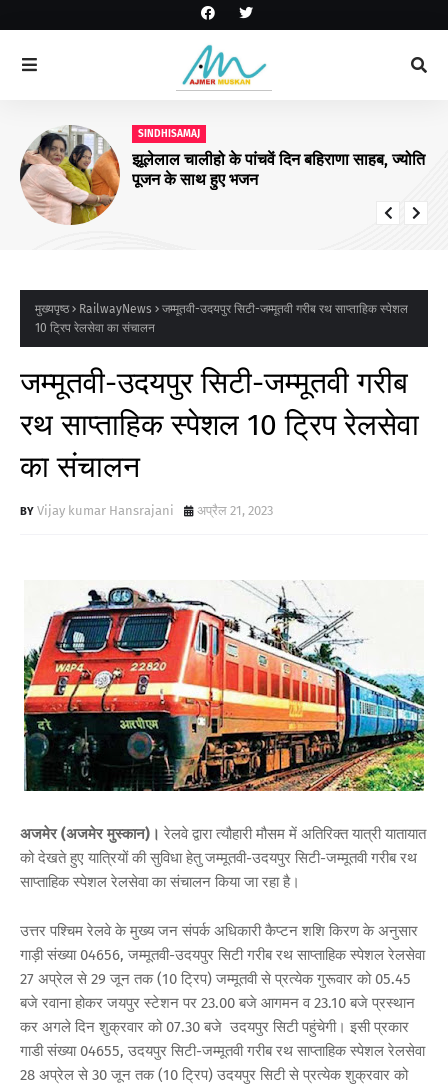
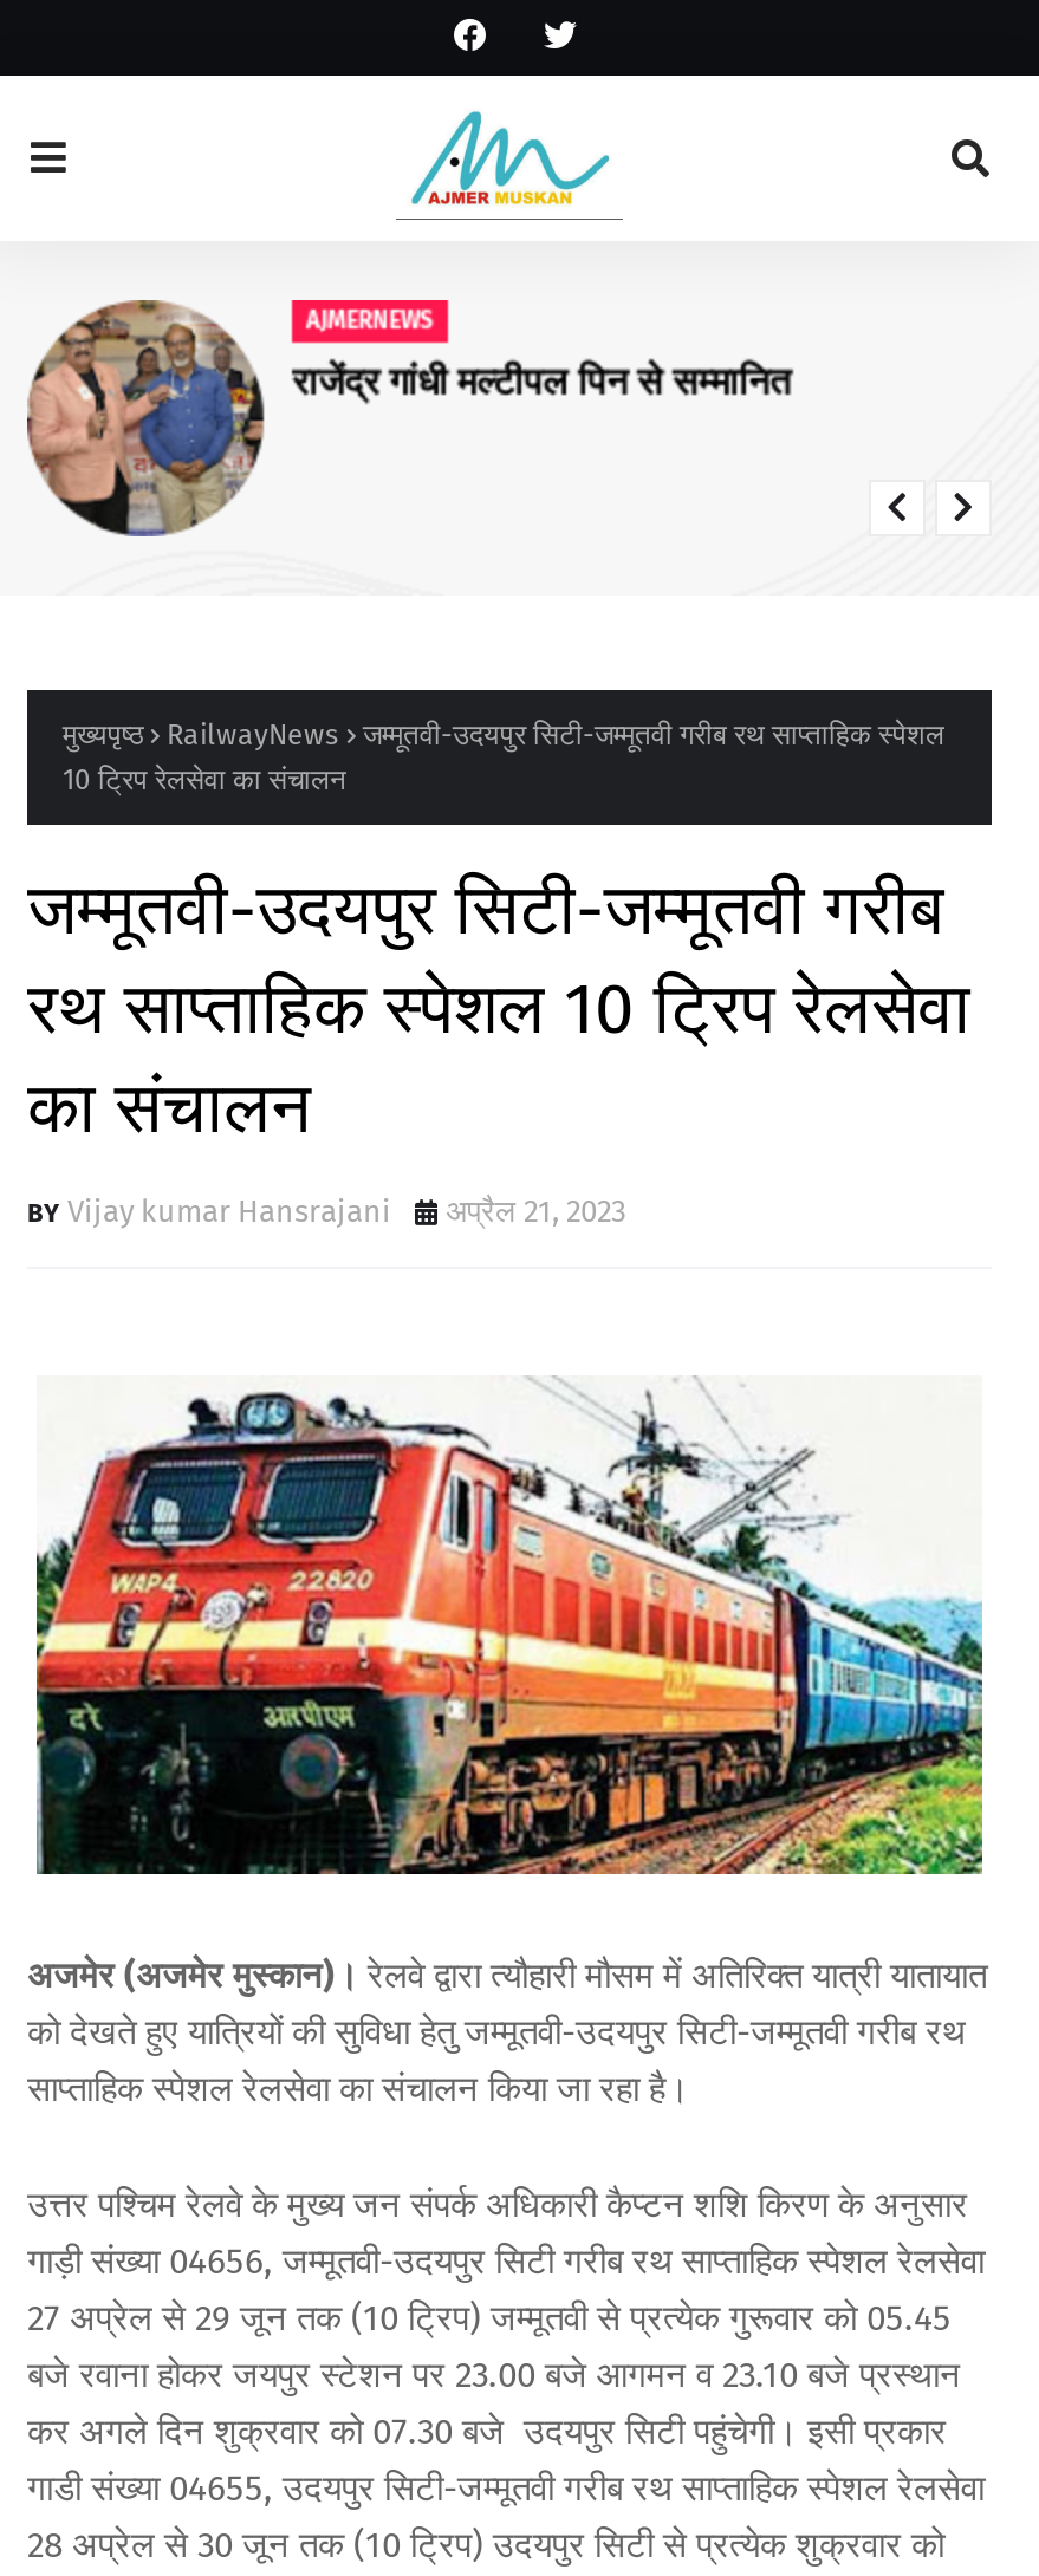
- [image]
- झूलेलाल चालीहो के पांचवें दिन बहिराणा साहब, ज्योति
- पूजन के साथ हुए भजन
+ [image]
+ राजेंद्र गांधी मल्टीपल पिन से सम्मानित

- SINDHISAMAJ
+ AJMERNEWS
